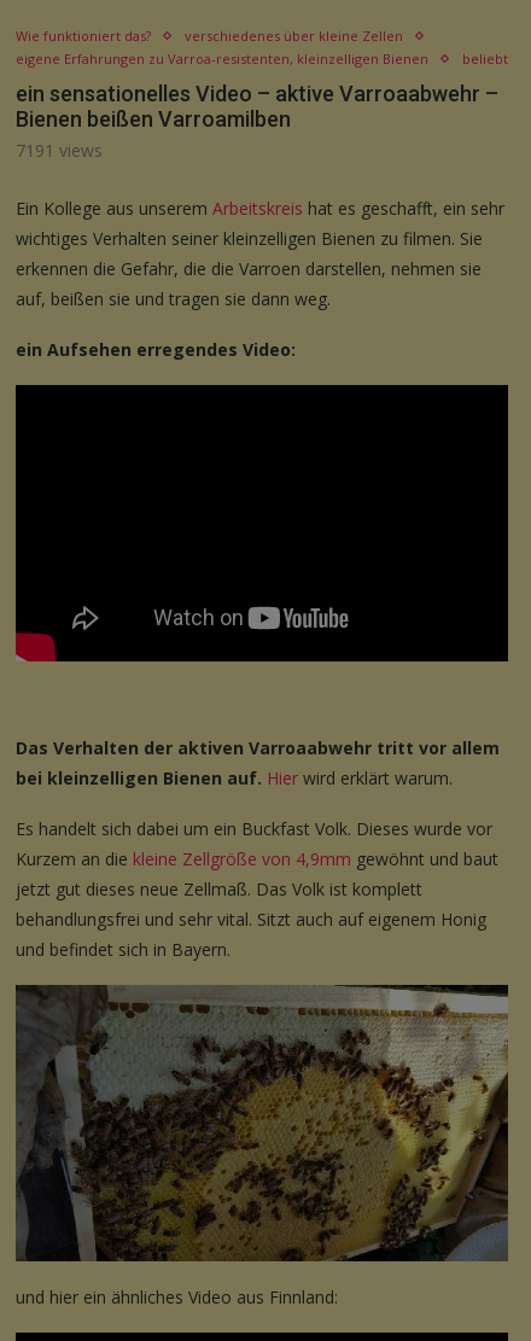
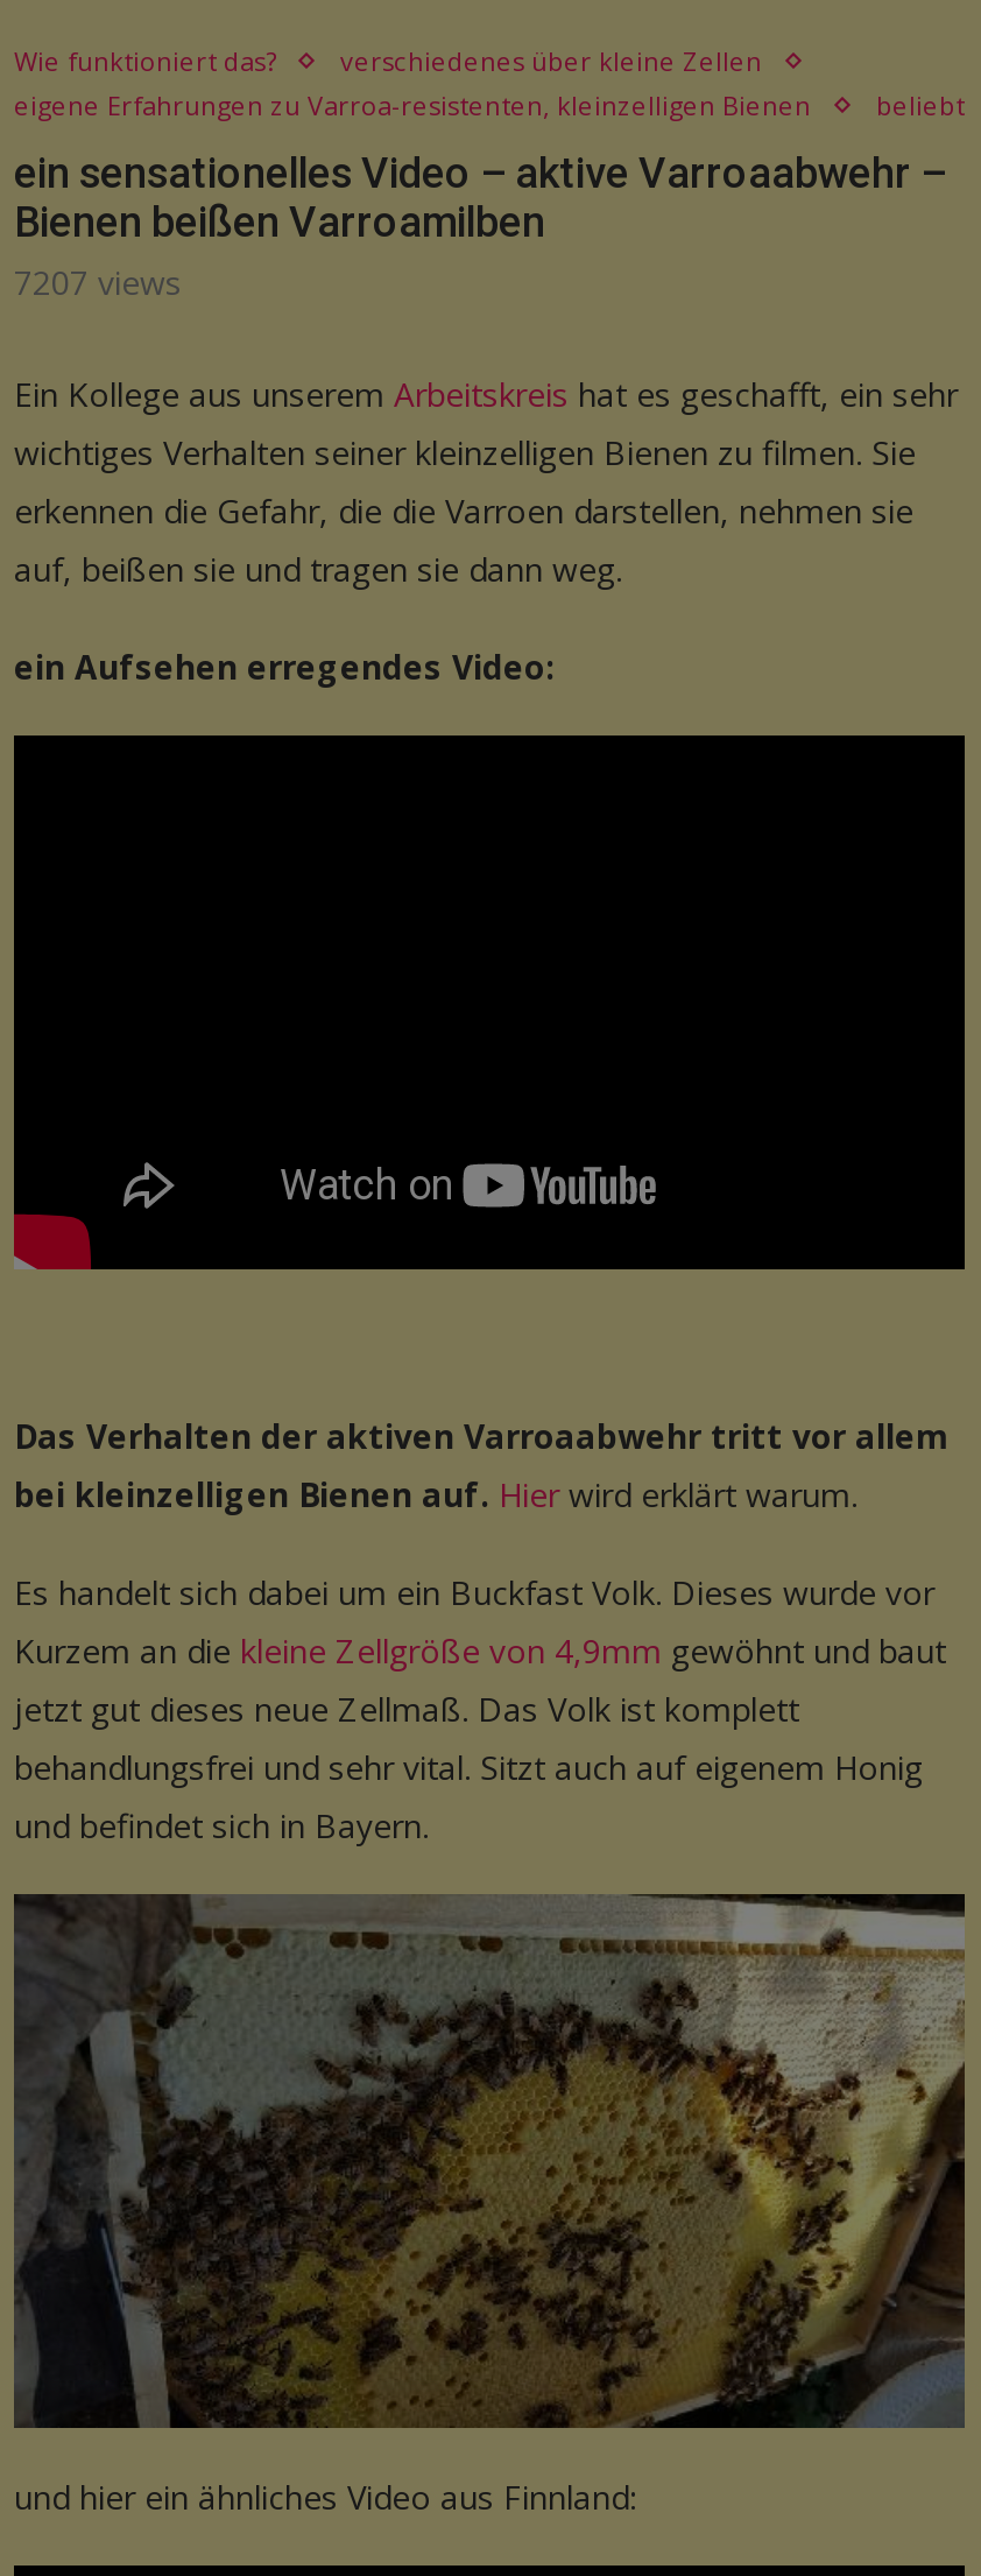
- 7191 views
+ 7207 views
